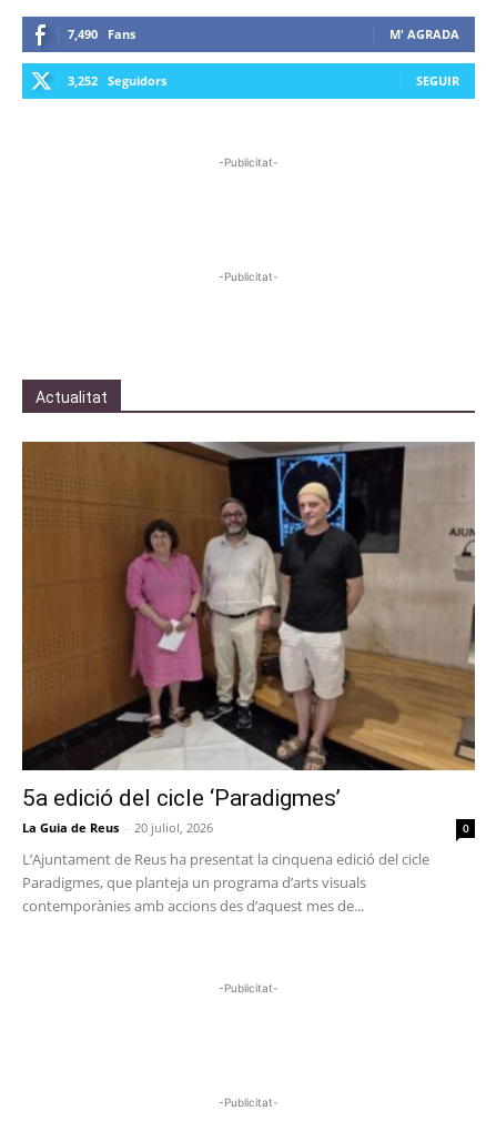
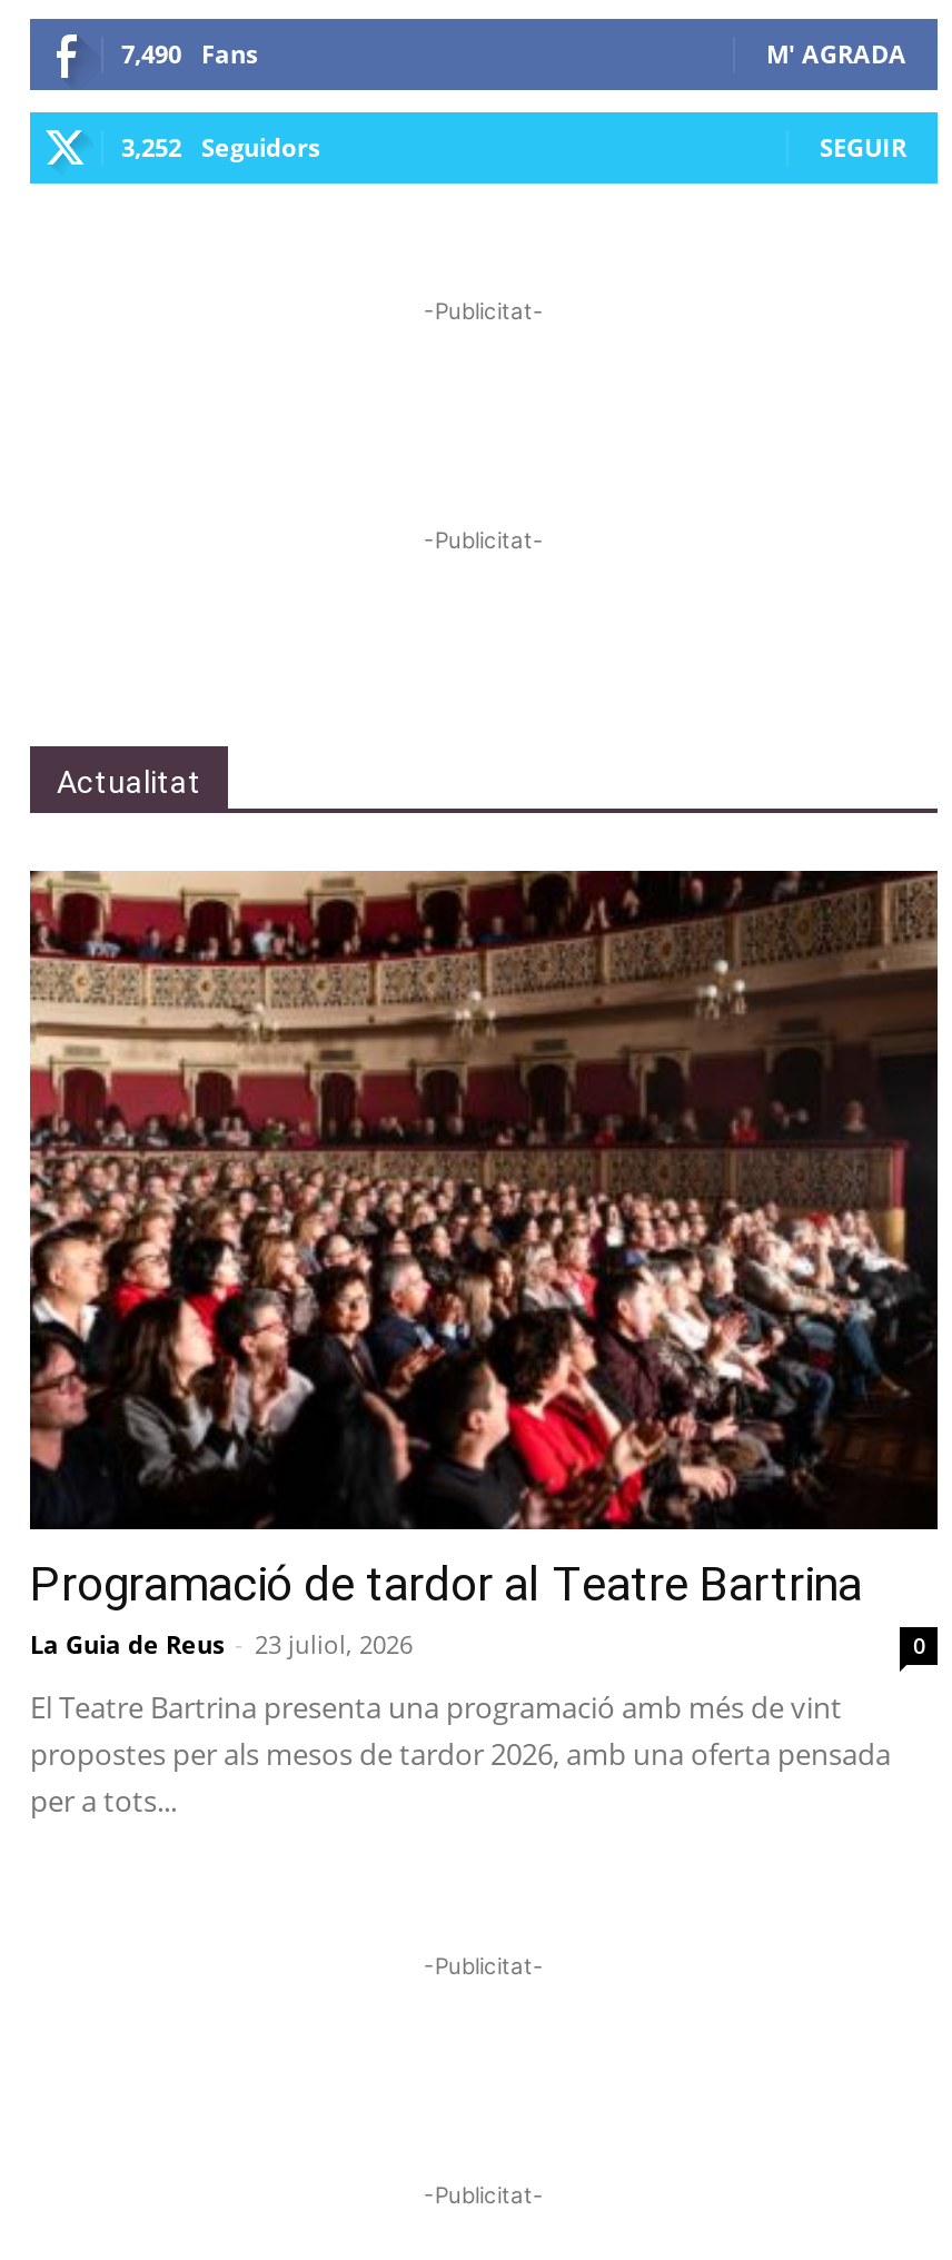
- [image]
- 5a edició del cicle ‘Paradigmes’
- La Guia de Reus - 20 juliol, 2026
+ [image]
+ Programació de tardor al Teatre Bartrina
+ La Guia de Reus - 23 juliol, 2026

- L’Ajuntament de Reus ha presentat la cinquena edició del cicle
- Paradigmes, que planteja un programa d’arts visuals
- contemporànies amb accions des d’aquest mes de...
+ El Teatre Bartrina presenta una programació amb més de vint
+ propostes per als mesos de tardor 2026, amb una oferta pensada
+ per a tots...
